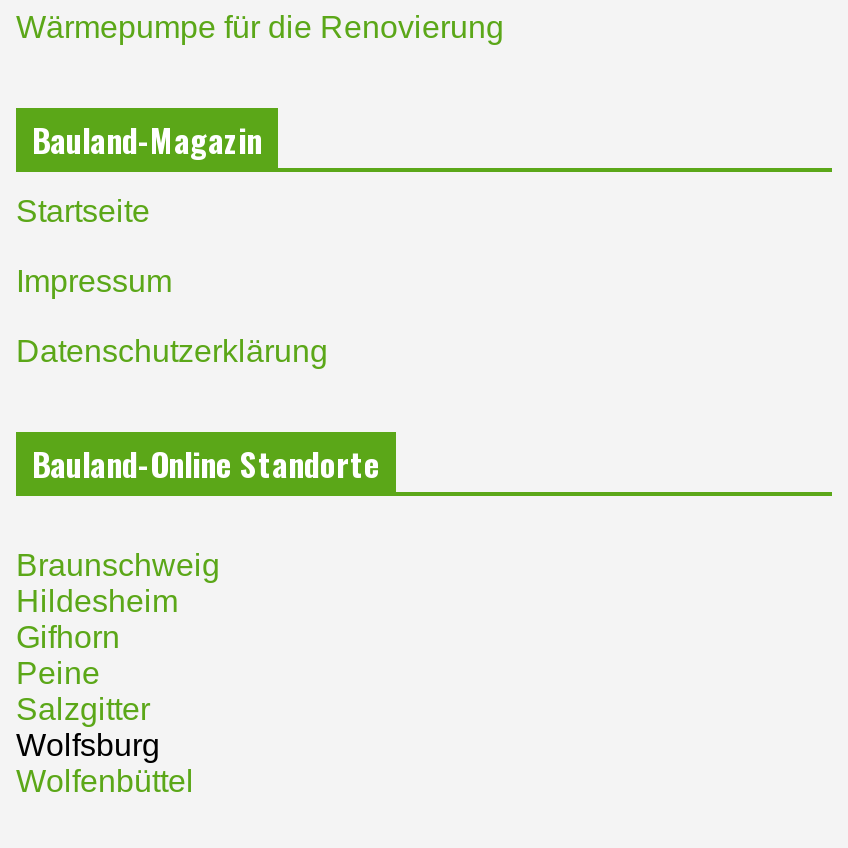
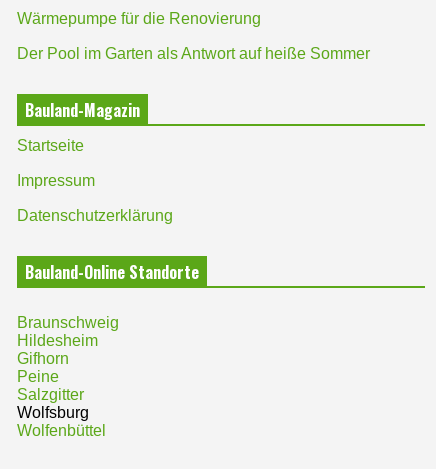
+ Der Pool im Garten als Antwort auf heiße Sommer
